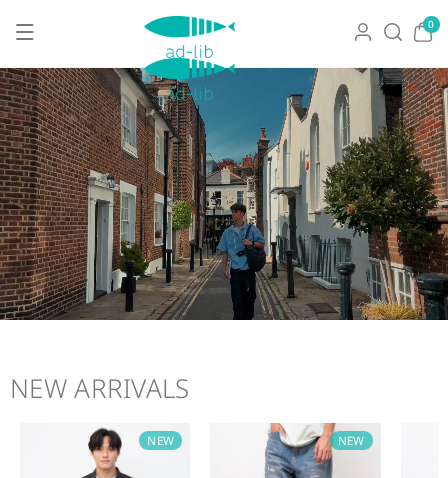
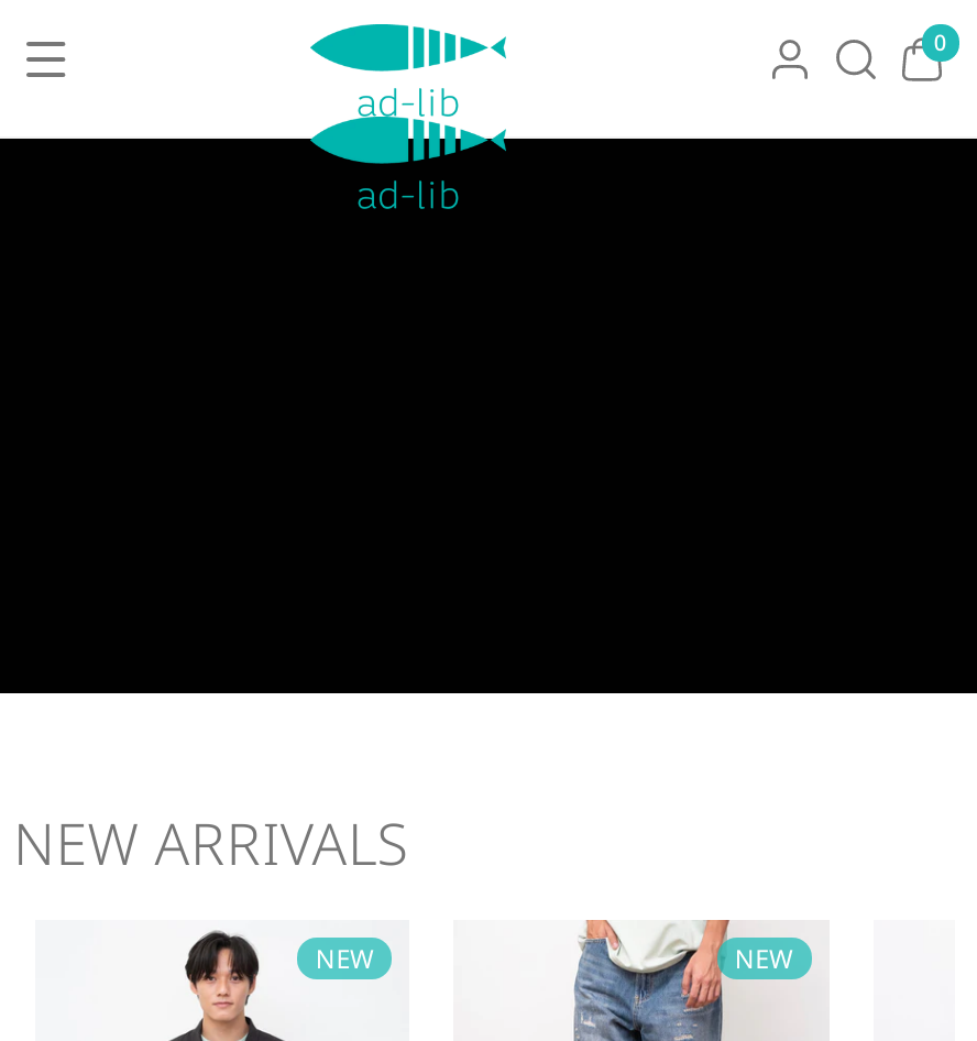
- [image]
